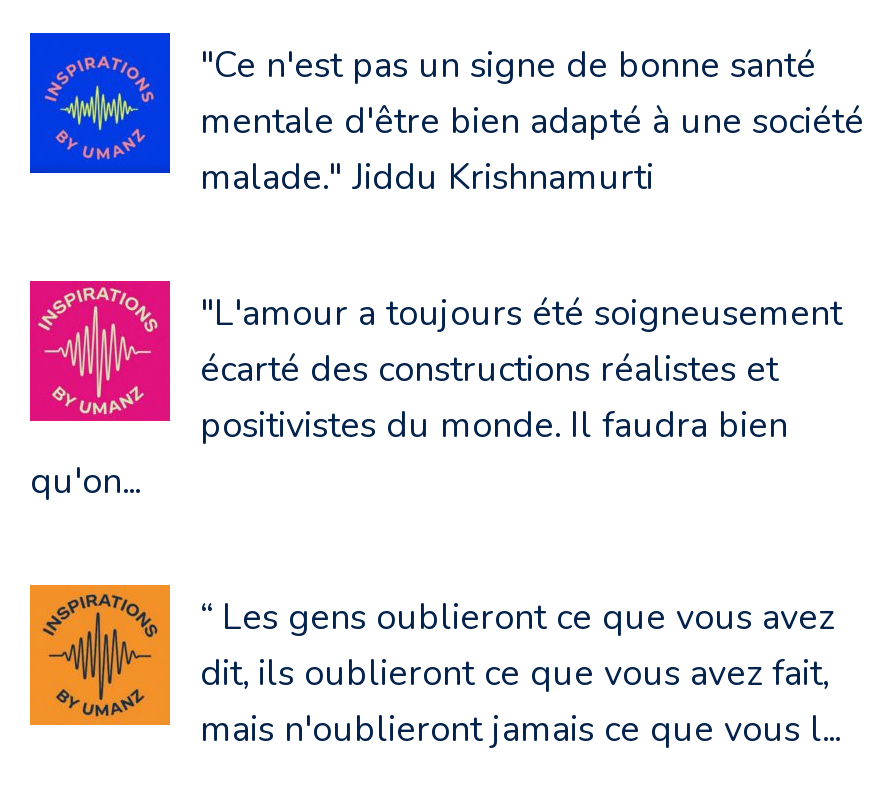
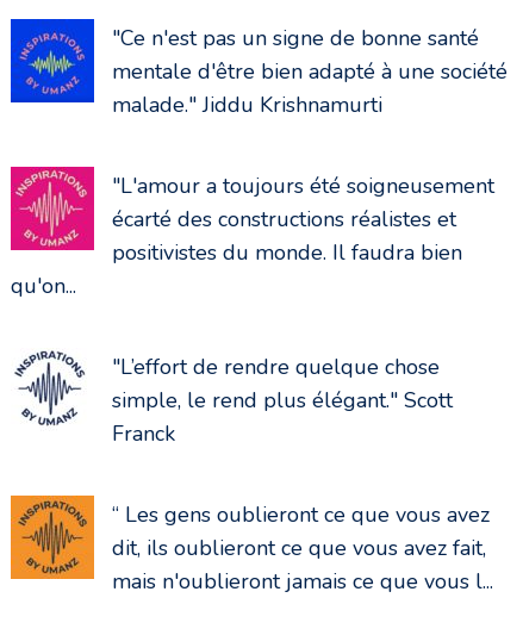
+ [image]
+ "L’effort de rendre quelque chose
+ simple, le rend plus élégant." Scott
+ Franck
